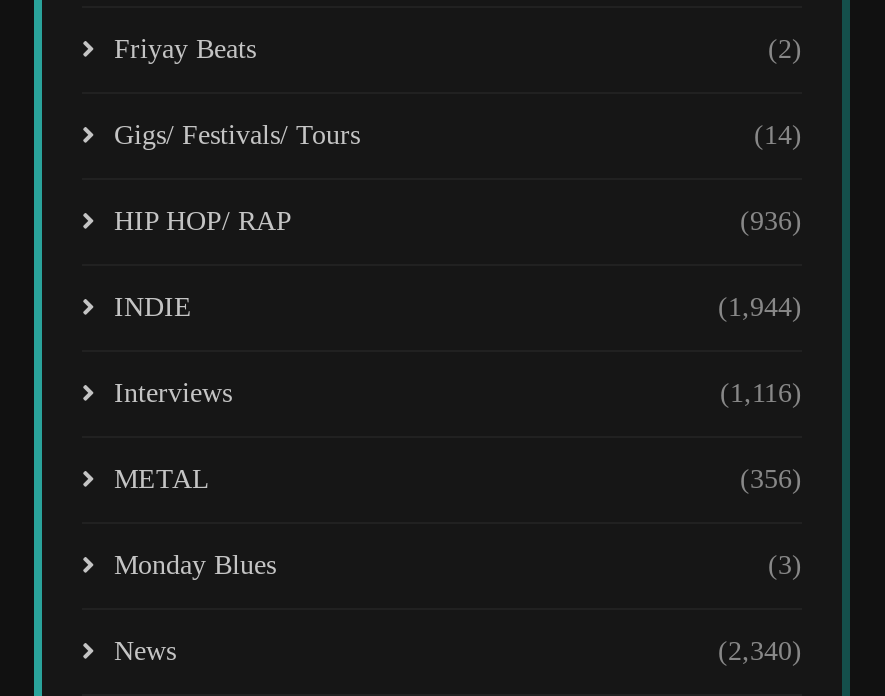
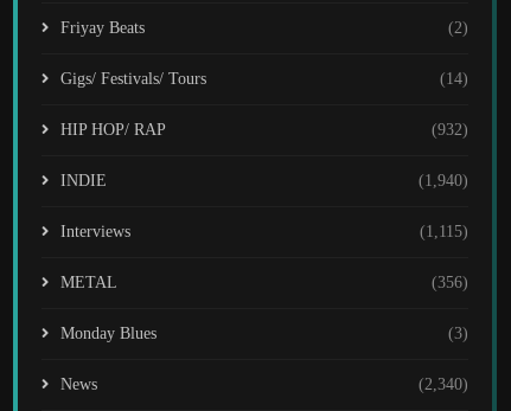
- (936)
+ (932)

- (1,944)
+ (1,940)

- (1,116)
+ (1,115)
